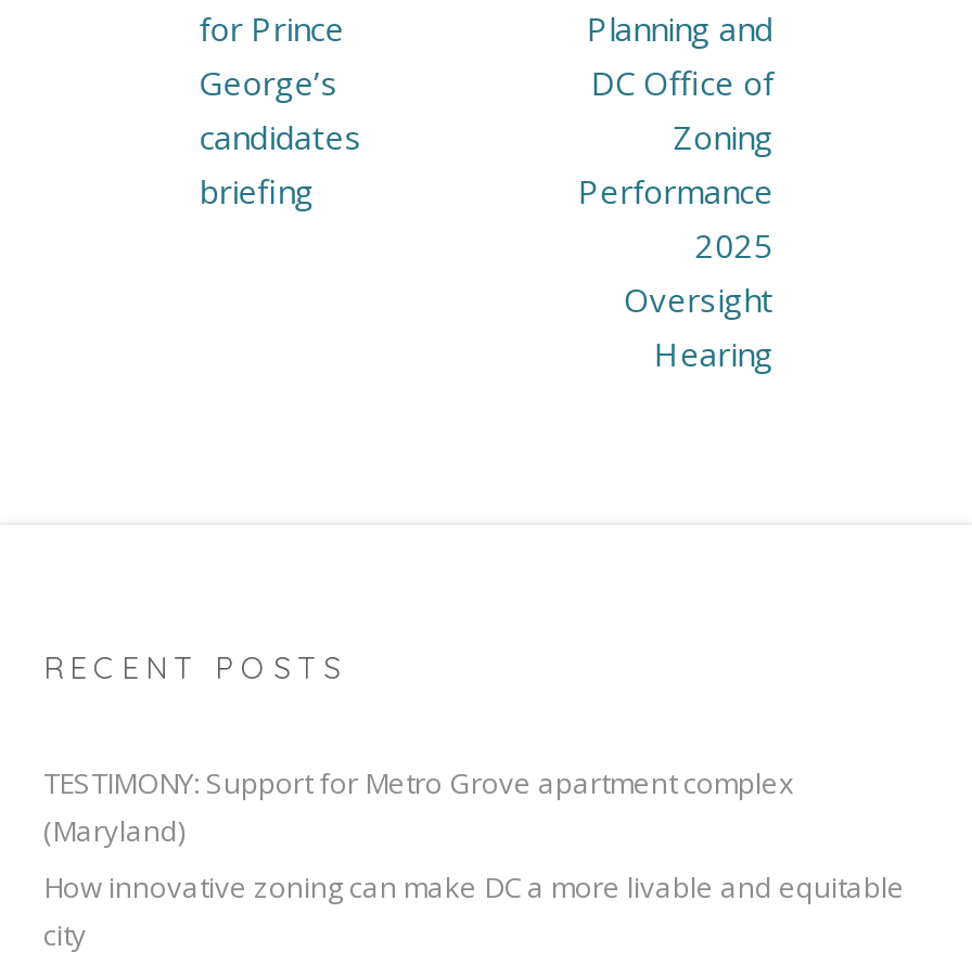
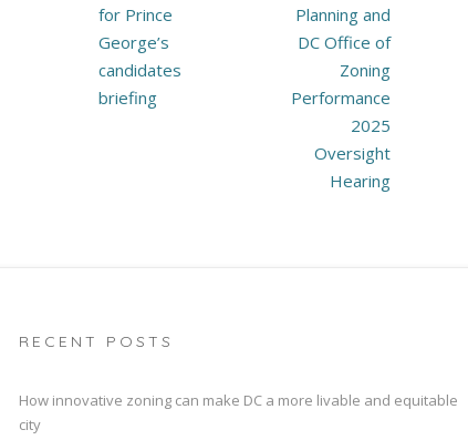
- TESTIMONY: Support for Metro Grove apartment complex
- (Maryland)
